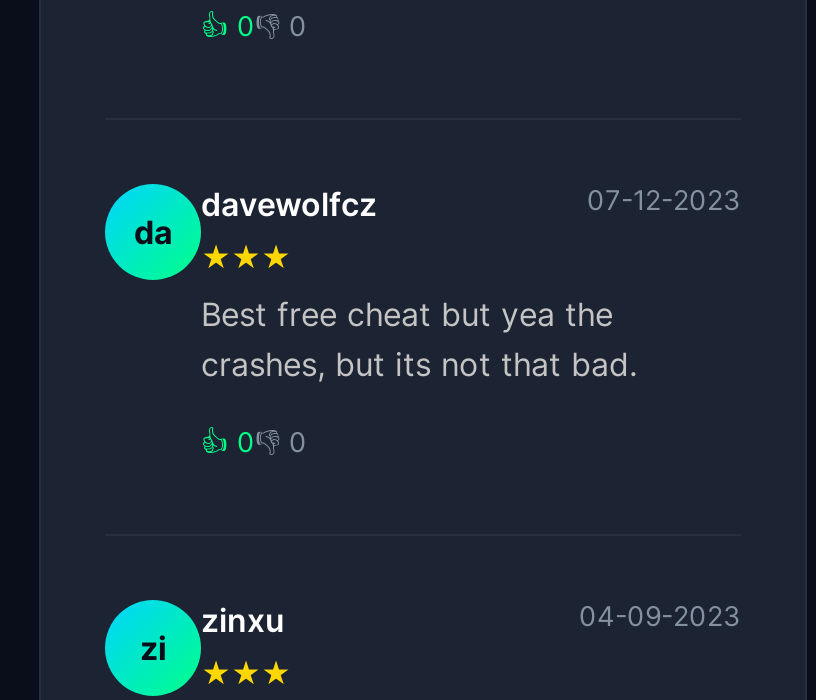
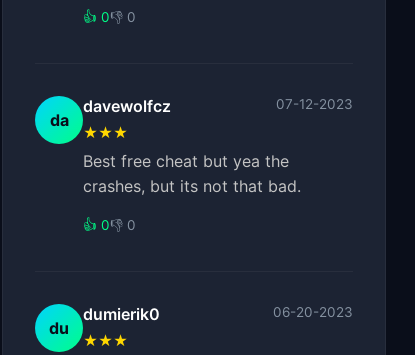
- zinxu
- 04-09-2023
+ dumierik0
+ 06-20-2023

- zi
+ du
